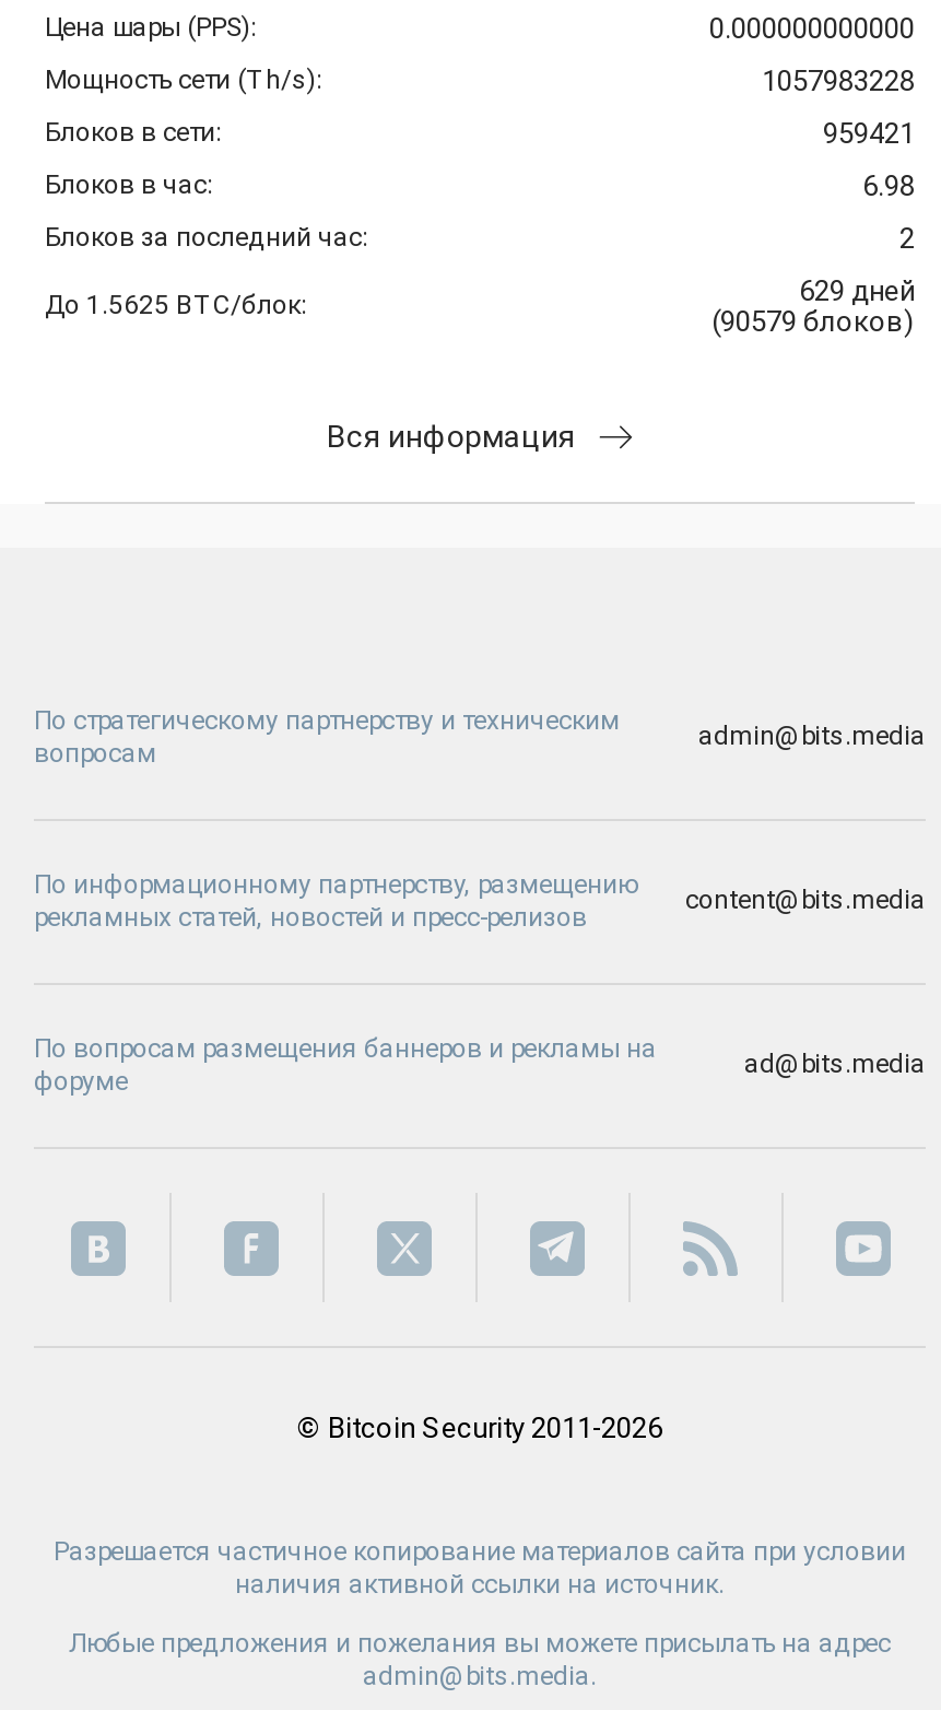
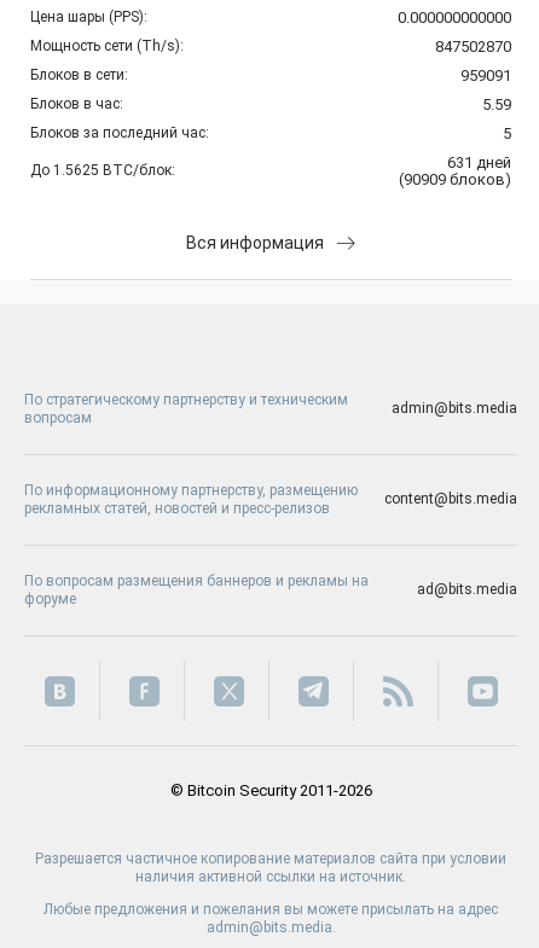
- 1057983228
+ 847502870

- 959421
+ 959091

- 6.98
+ 5.59

- 2
+ 5

- 629 дней
+ 631 дней

- (90579 блоков)
+ (90909 блоков)
